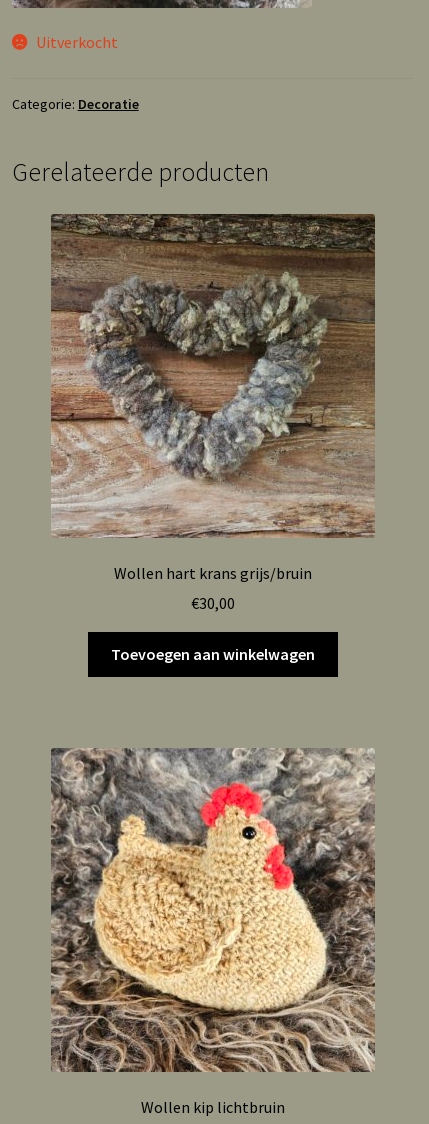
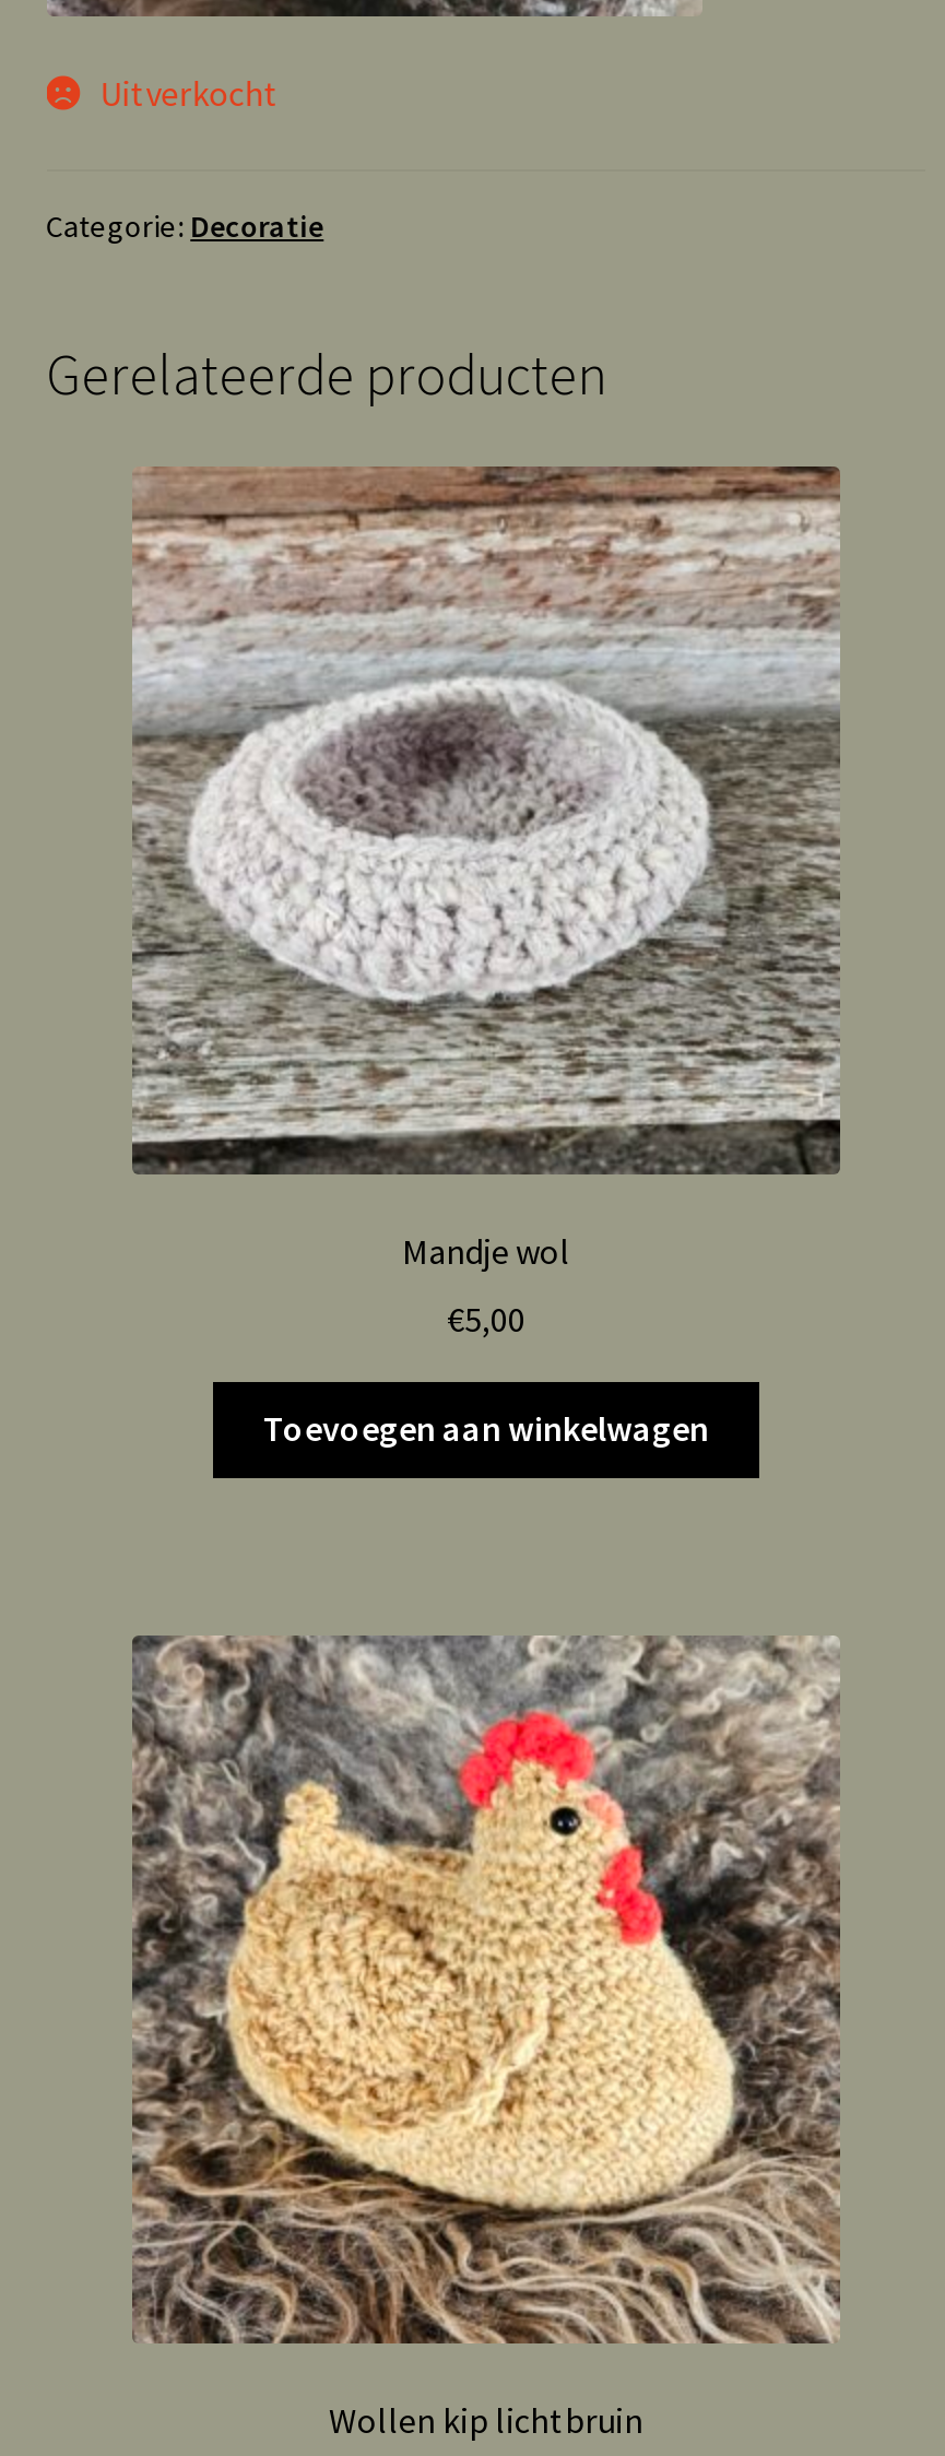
- [image]
- Wollen hart krans grijs/bruin
+ [image]
+ Mandje wol

- €30,00
+ €5,00
